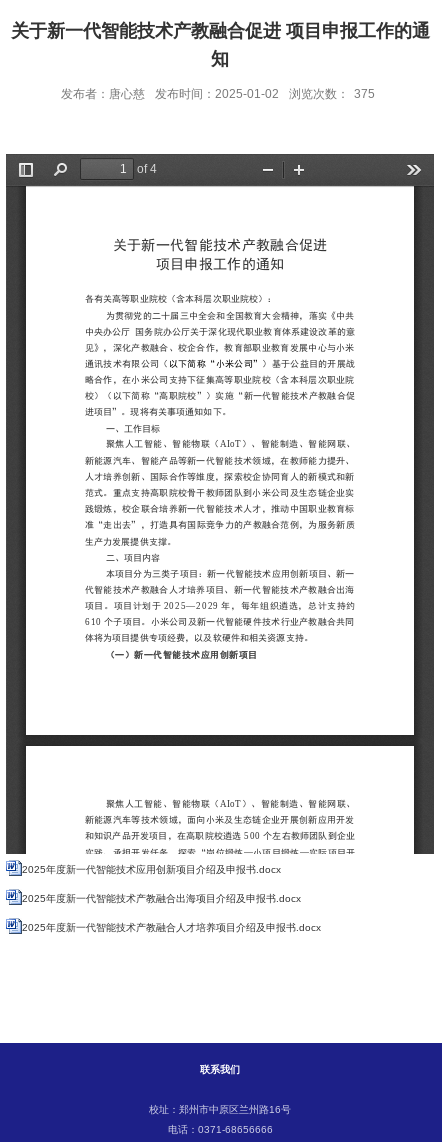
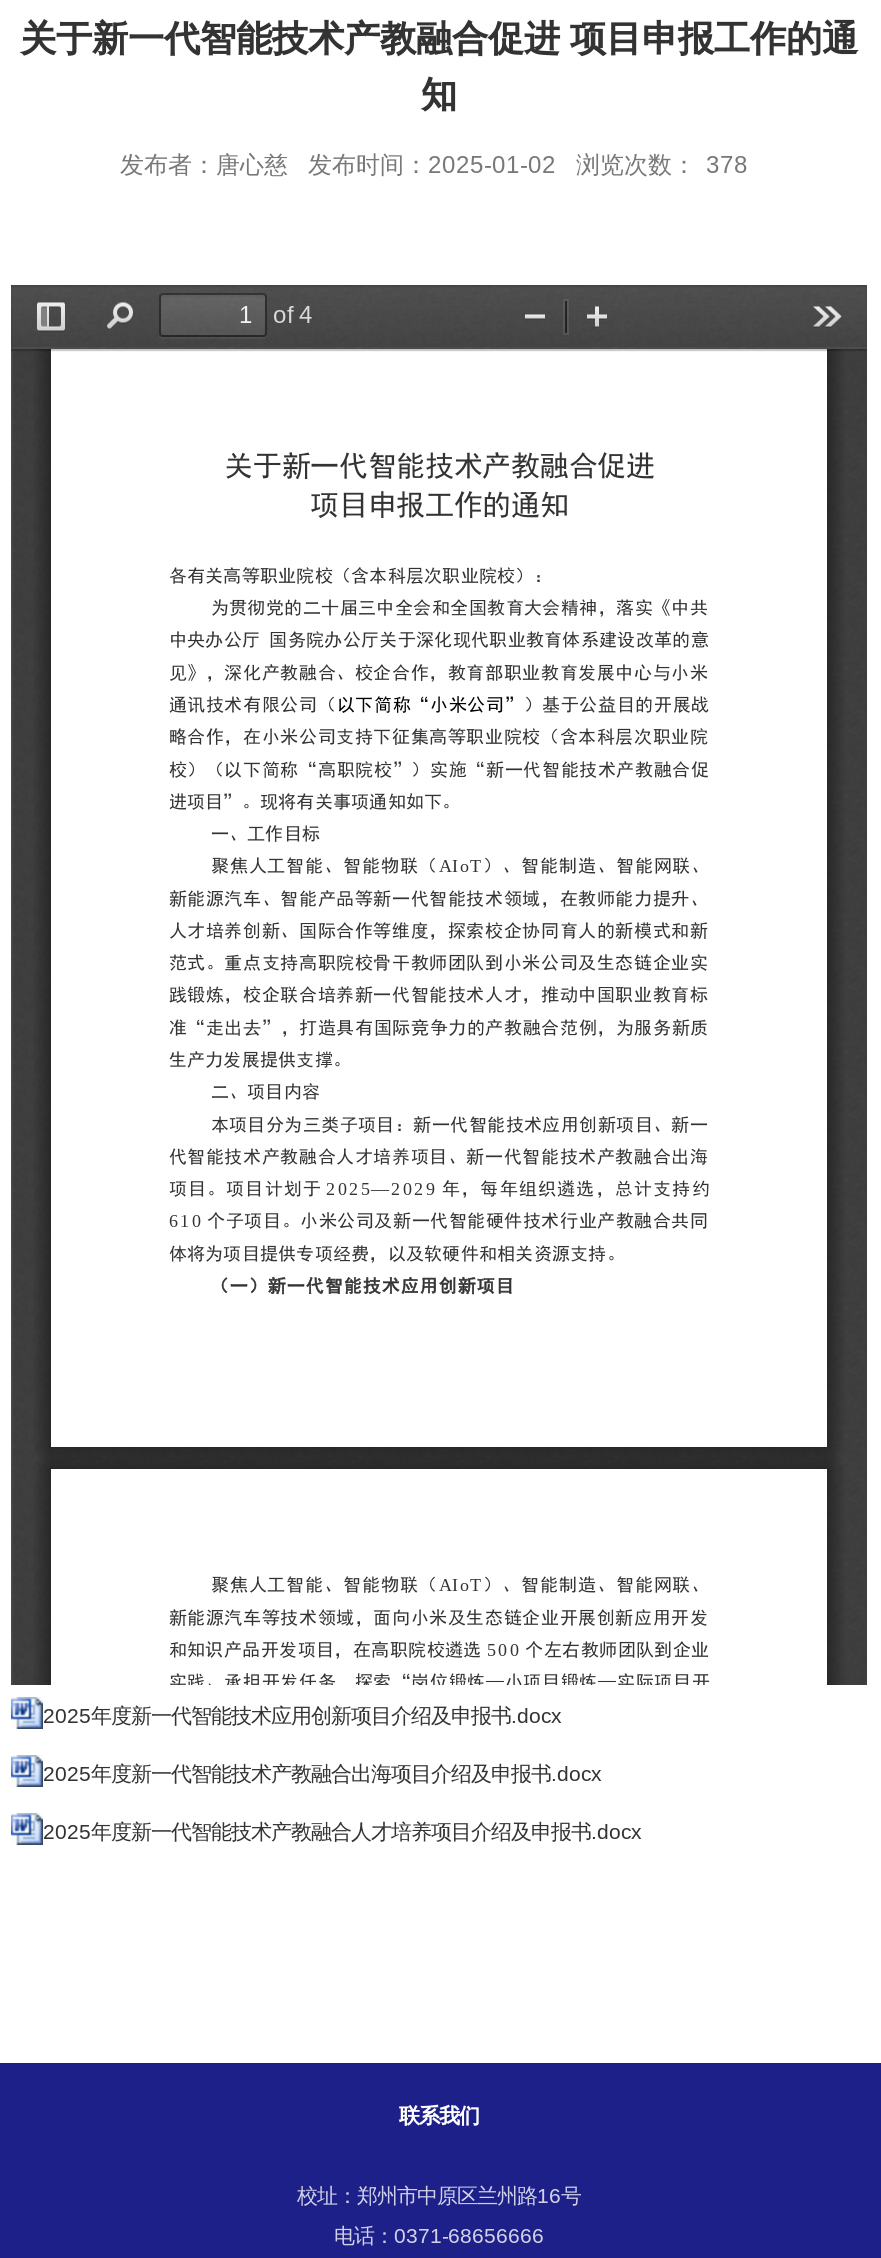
- 发布者：唐心慈 发布时间：2025-01-02 浏览次数： 375
+ 发布者：唐心慈 发布时间：2025-01-02 浏览次数： 378
